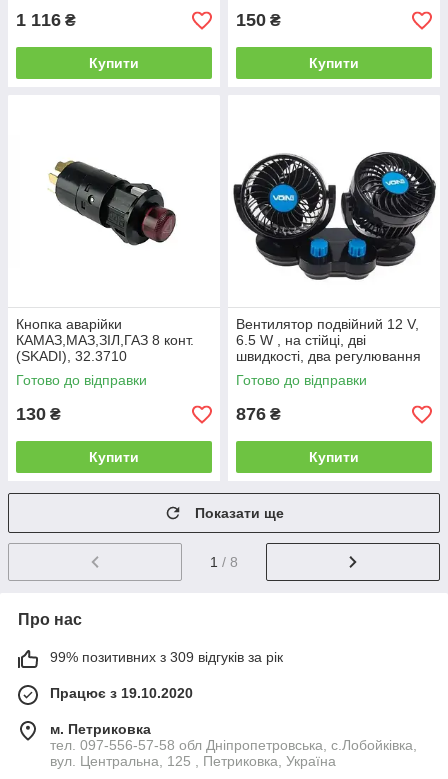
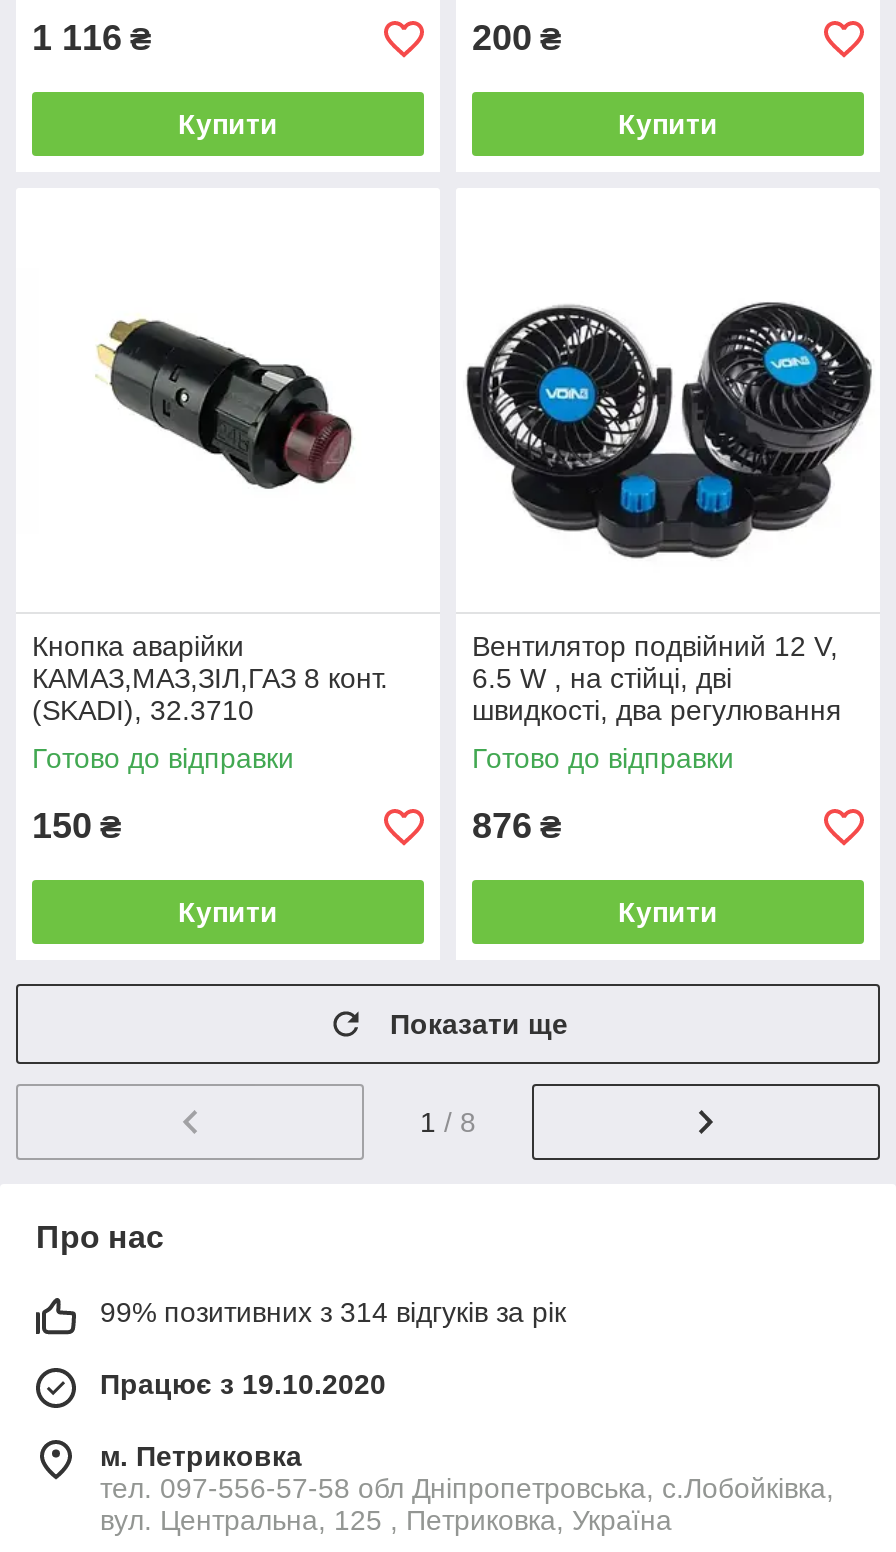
- 150 ₴
+ 200 ₴

- 130 ₴
+ 150 ₴

- 99% позитивних з 309 відгуків за рік
+ 99% позитивних з 314 відгуків за рік
